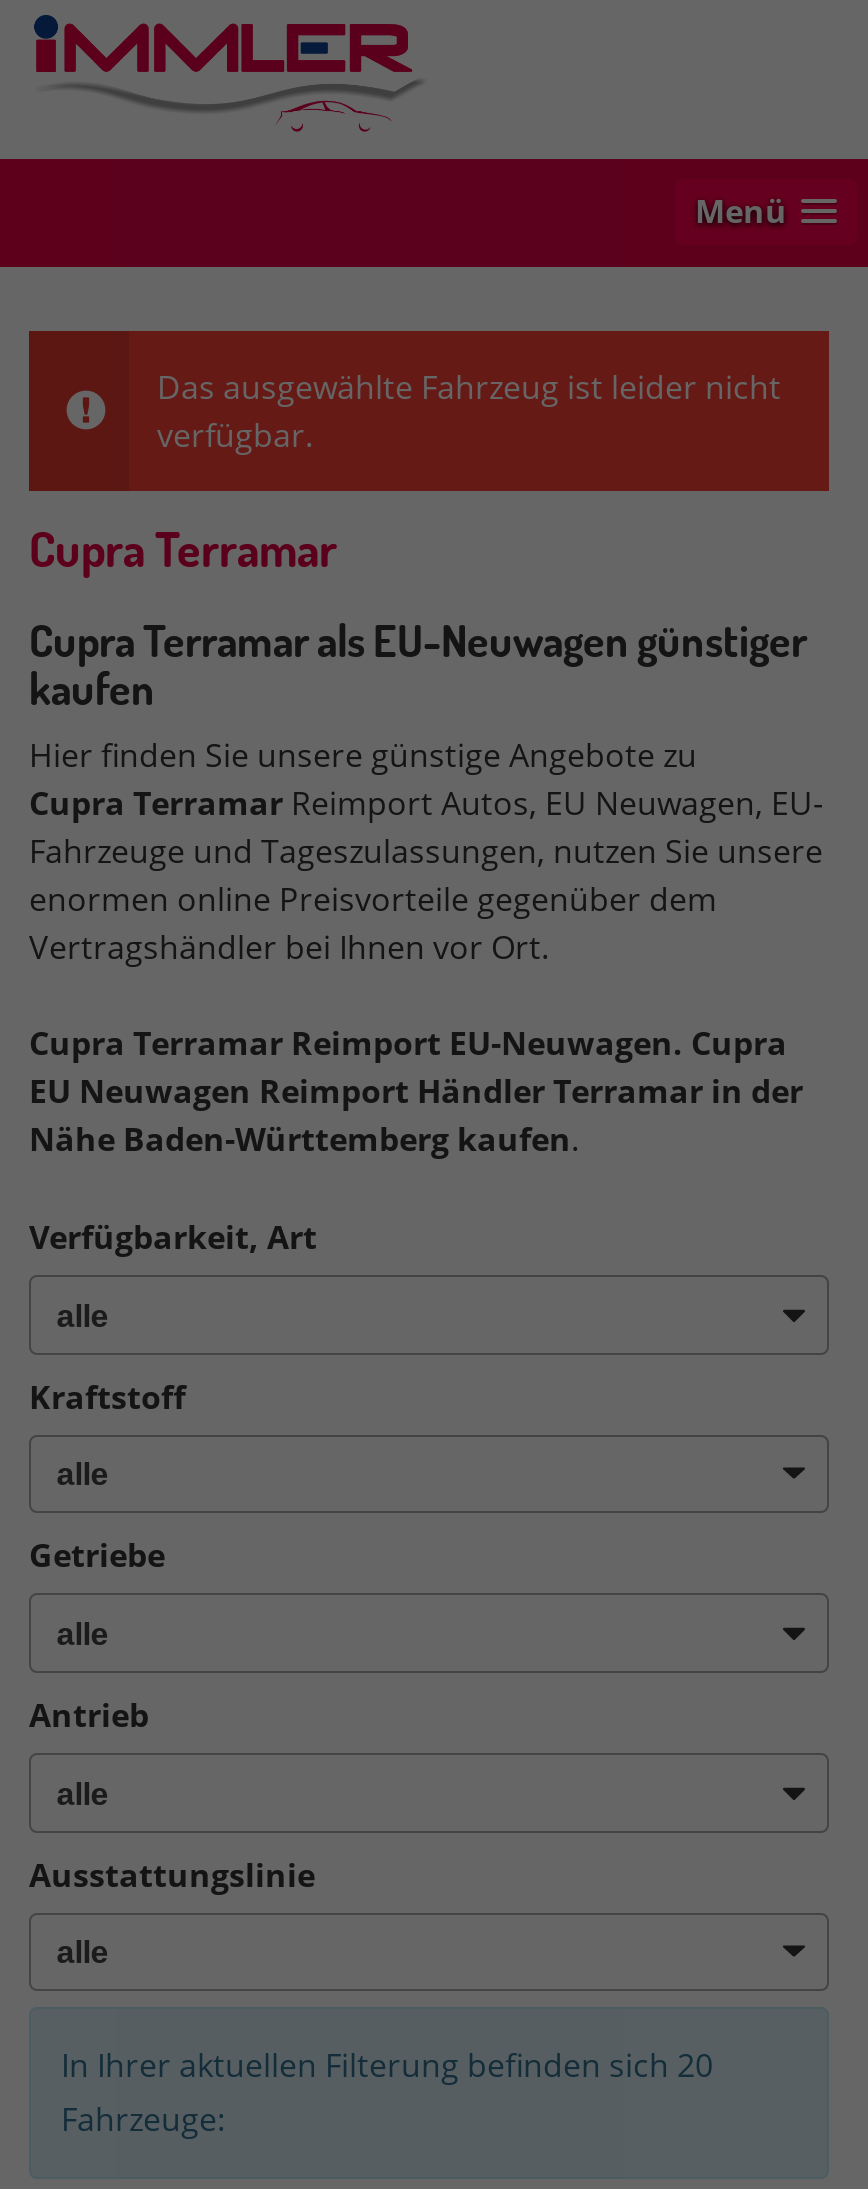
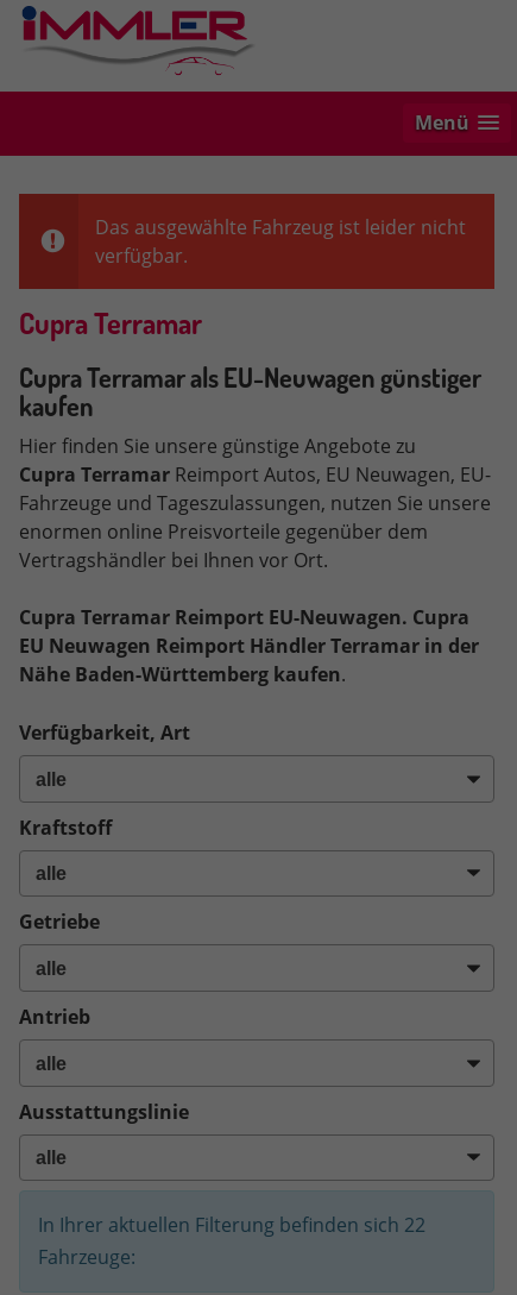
- In Ihrer aktuellen Filterung befinden sich 20
+ In Ihrer aktuellen Filterung befinden sich 22
